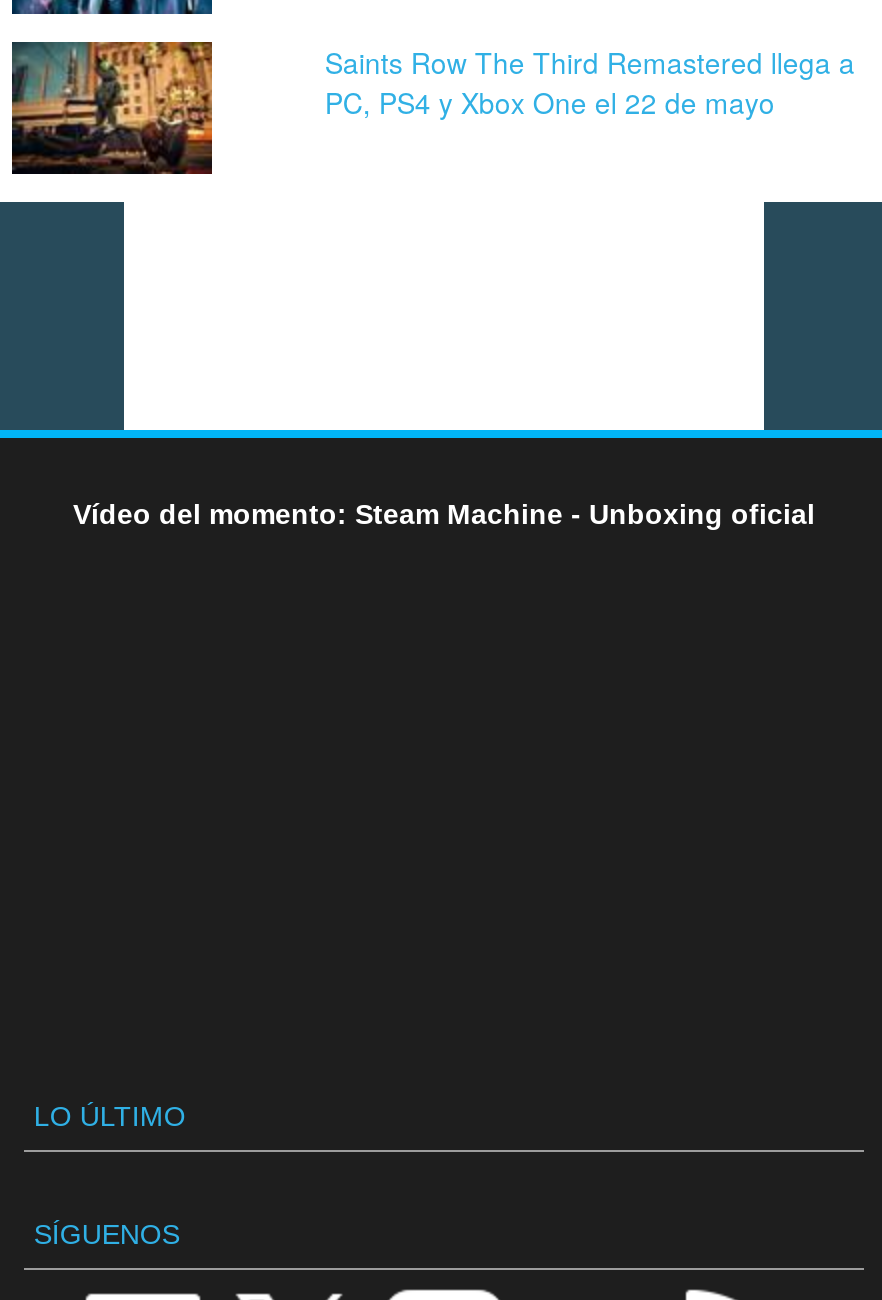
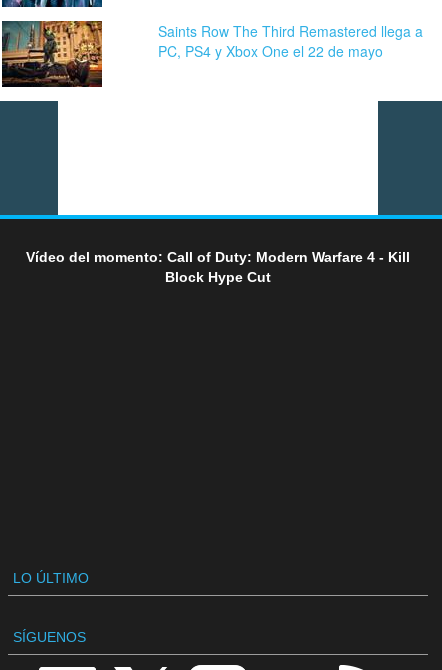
- Vídeo del momento: Steam Machine - Unboxing oficial
+ Vídeo del momento: Call of Duty: Modern Warfare 4 - Kill
+ Block Hype Cut
